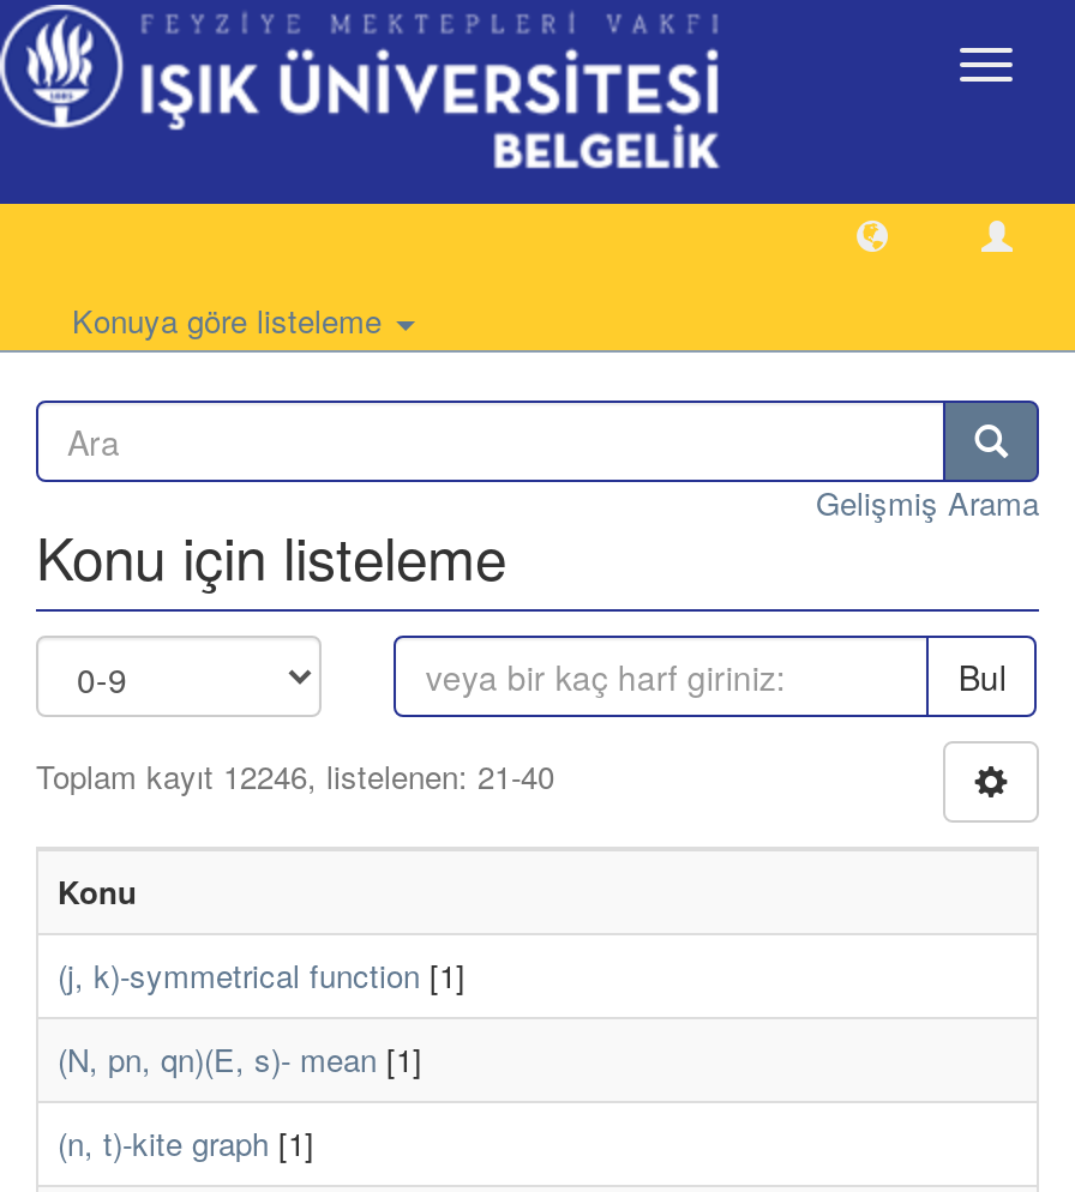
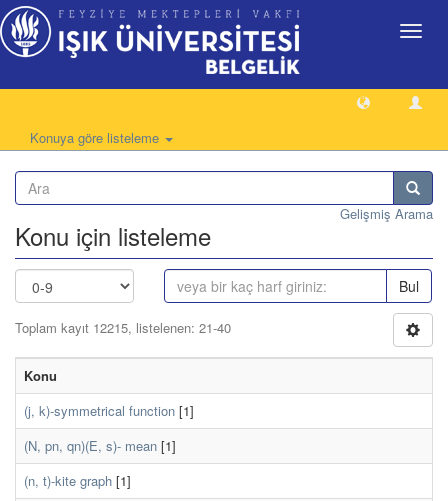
- Toplam kayıt 12246, listelenen: 21-40
+ Toplam kayıt 12215, listelenen: 21-40
